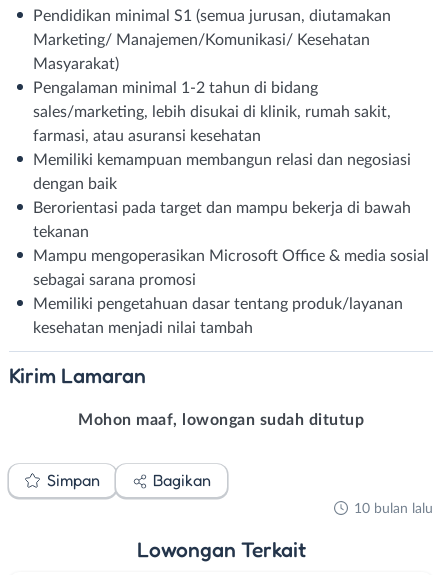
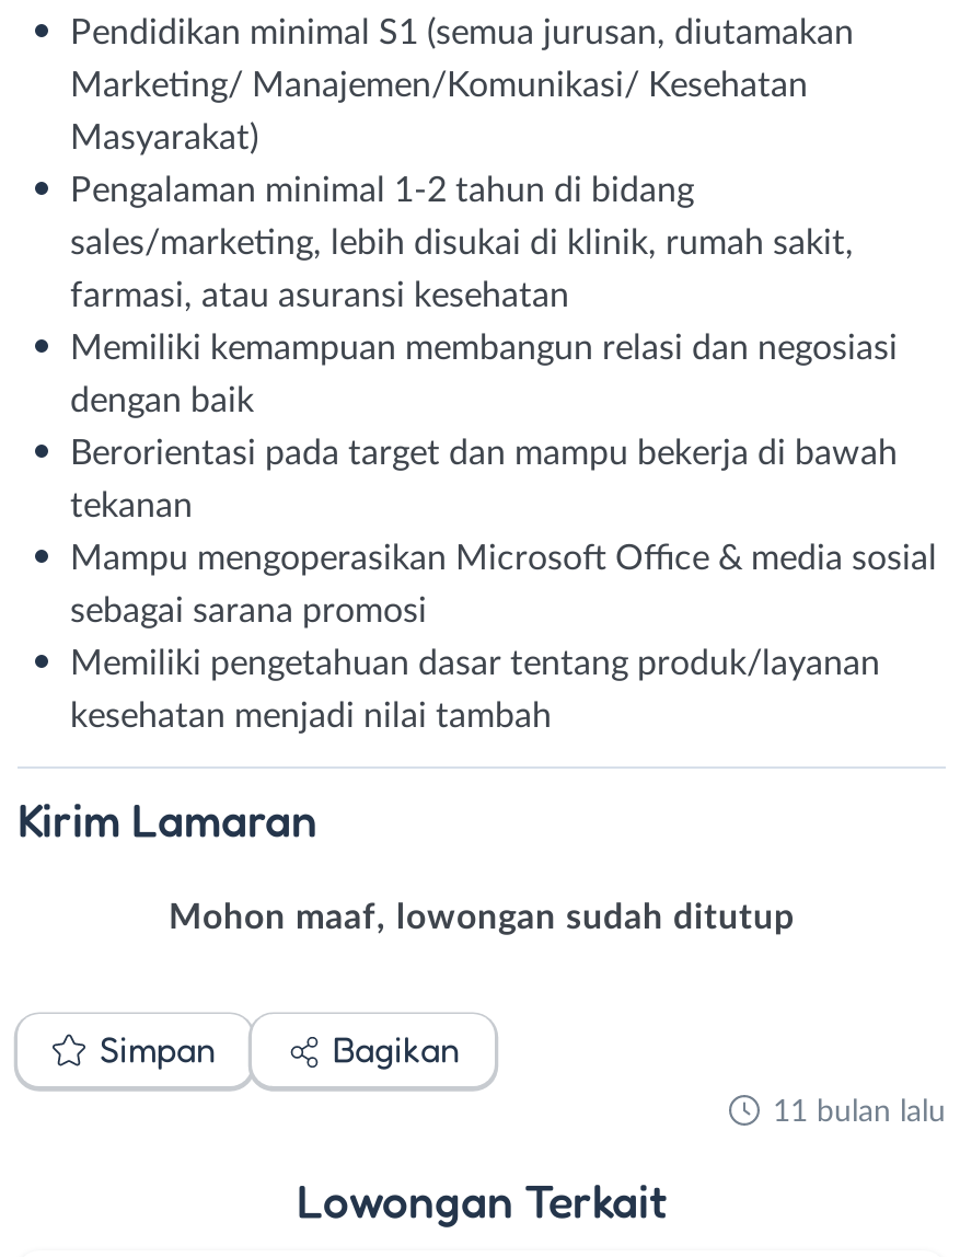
- 10 bulan lalu
+ 11 bulan lalu
